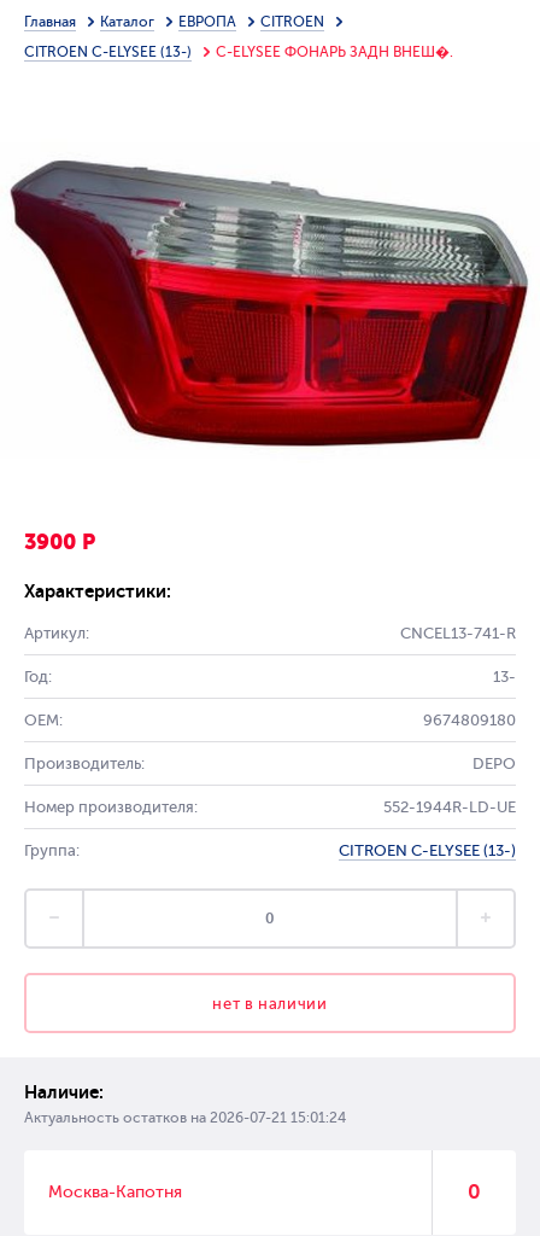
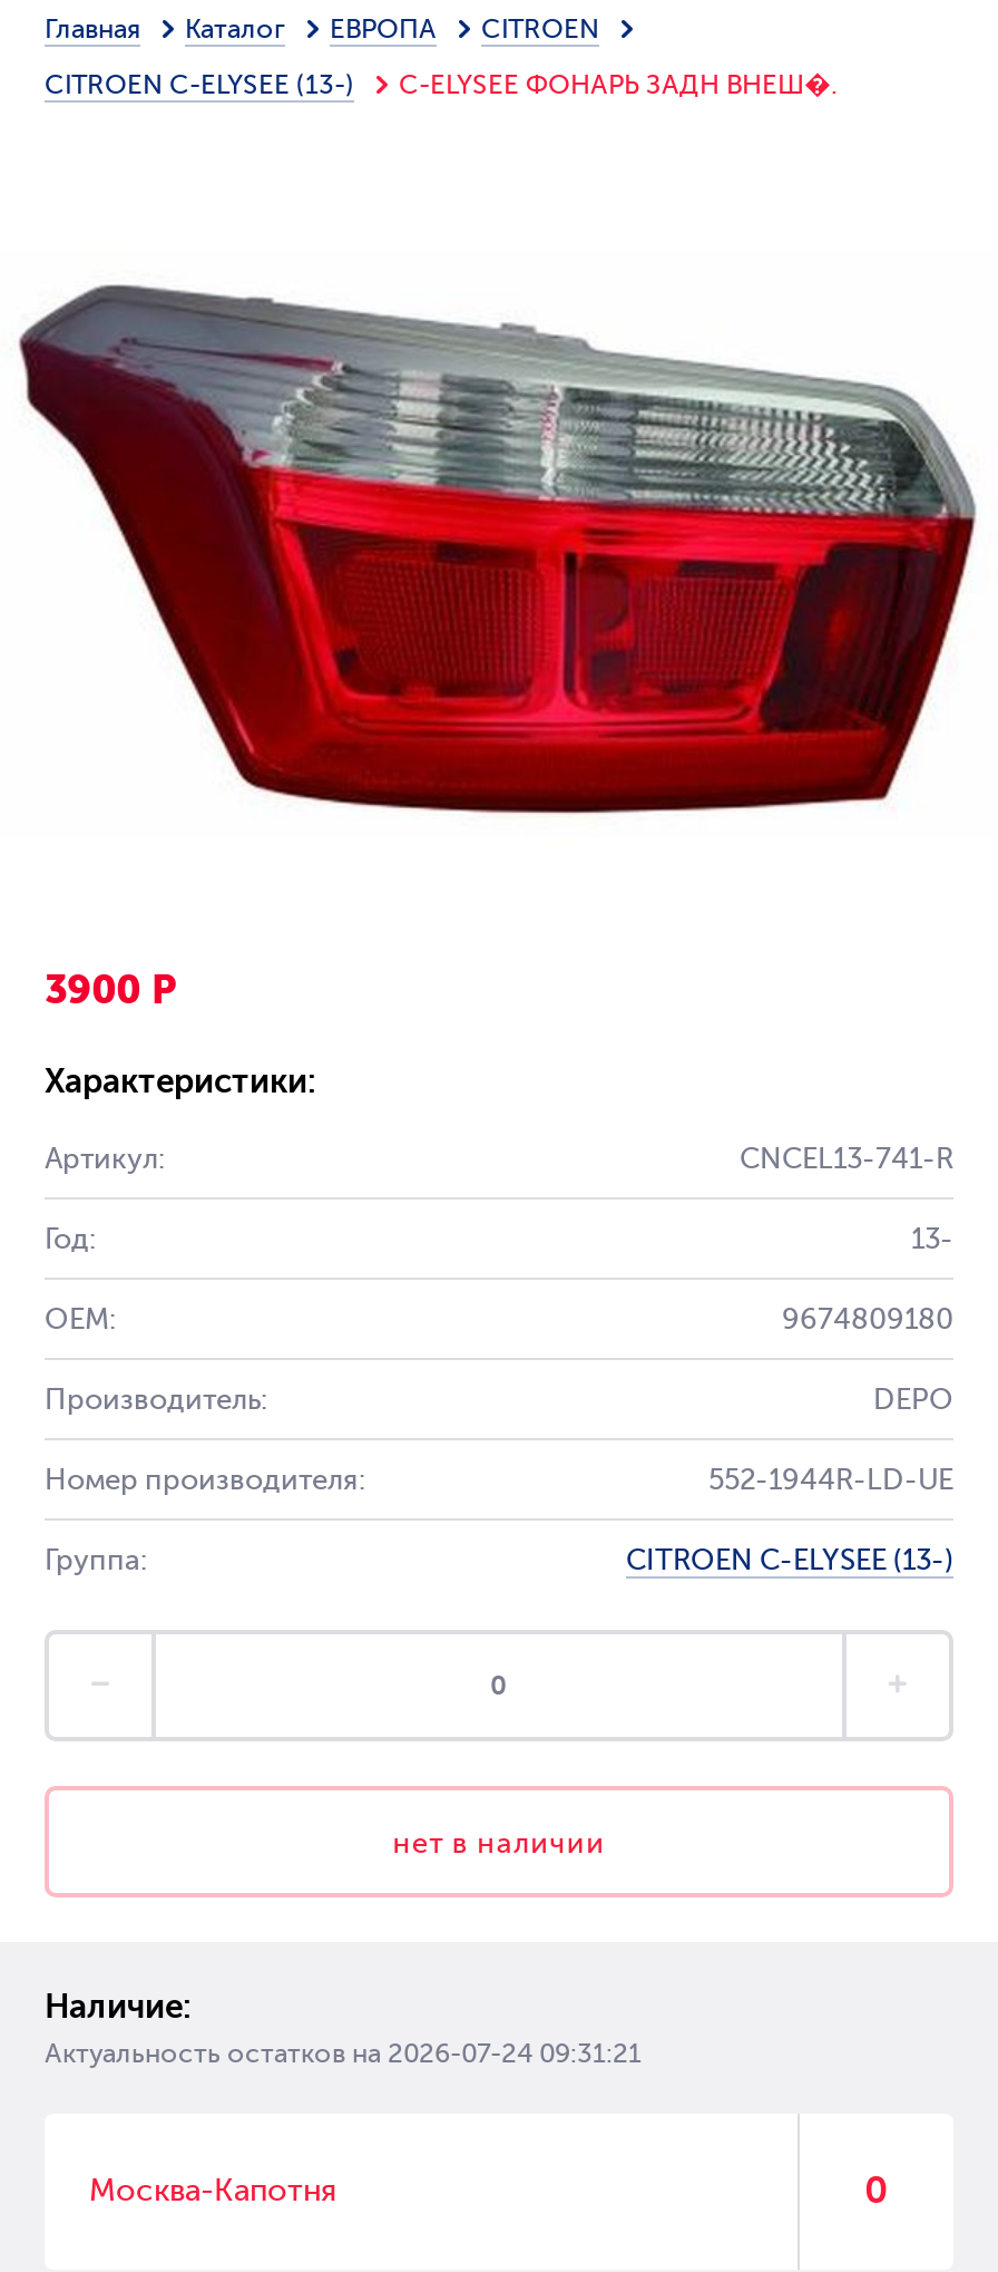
- Актуальность остатков на 2026-07-21 15:01:24
+ Актуальность остатков на 2026-07-24 09:31:21
